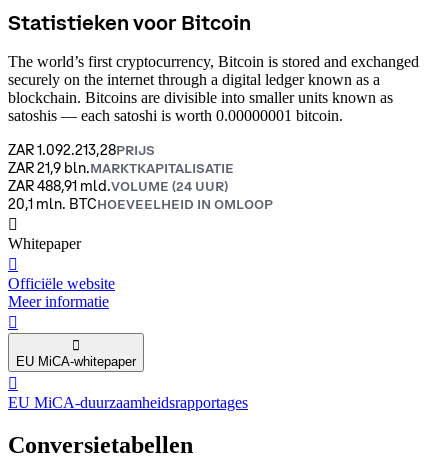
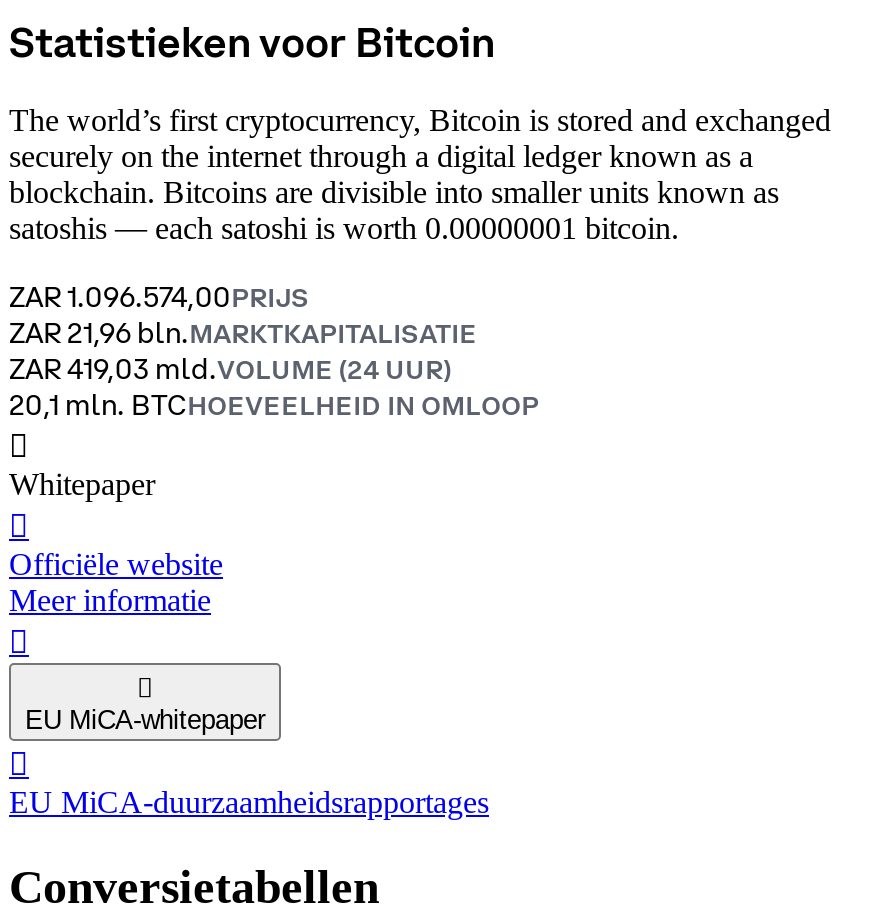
- ZAR 1.092.213,28PRIJS
+ ZAR 1.096.574,00PRIJS

- ZAR 21,9 bln.MARKTKAPITALISATIE
+ ZAR 21,96 bln.MARKTKAPITALISATIE

- ZAR 488,91 mld.VOLUME (24 UUR)
+ ZAR 419,03 mld.VOLUME (24 UUR)
